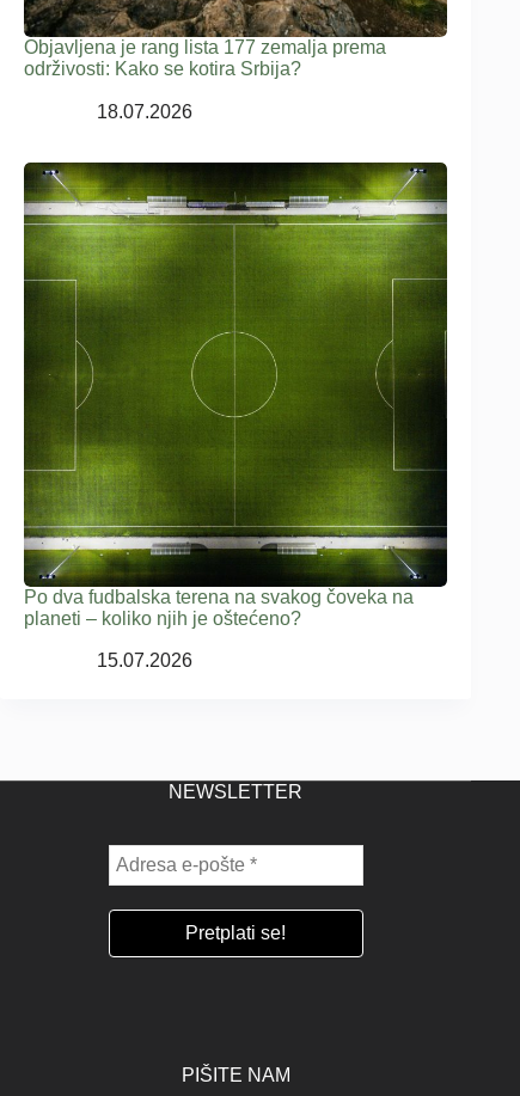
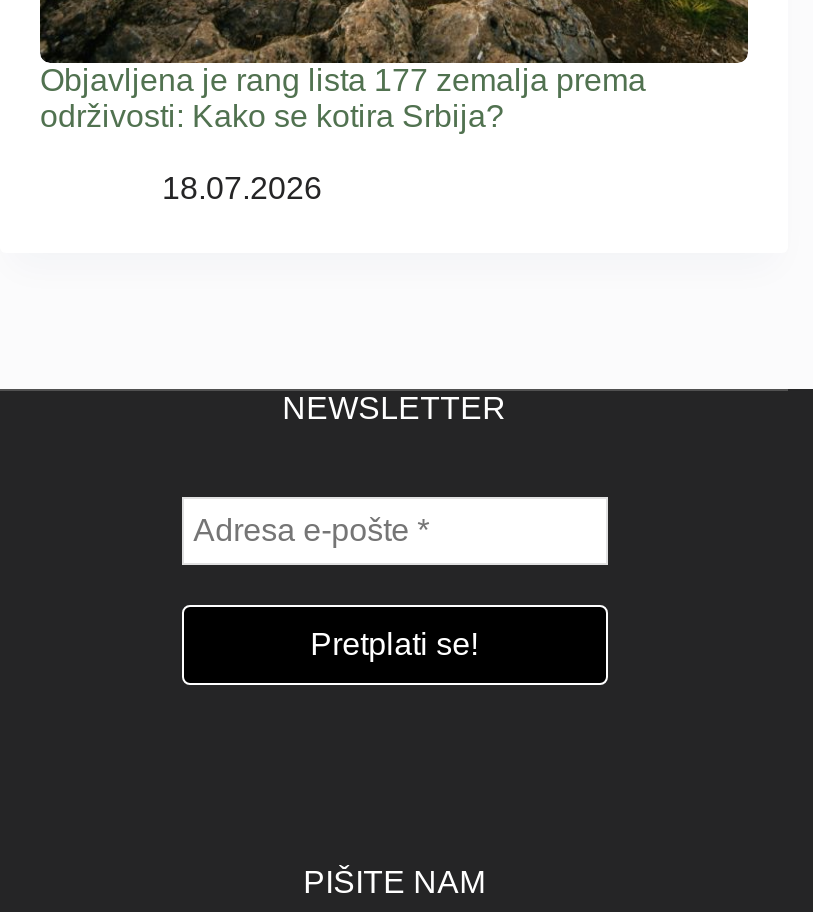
- [image]
- Po dva fudbalska terena na svakog čoveka na
- planeti – koliko njih je oštećeno?
- 15.07.2026
